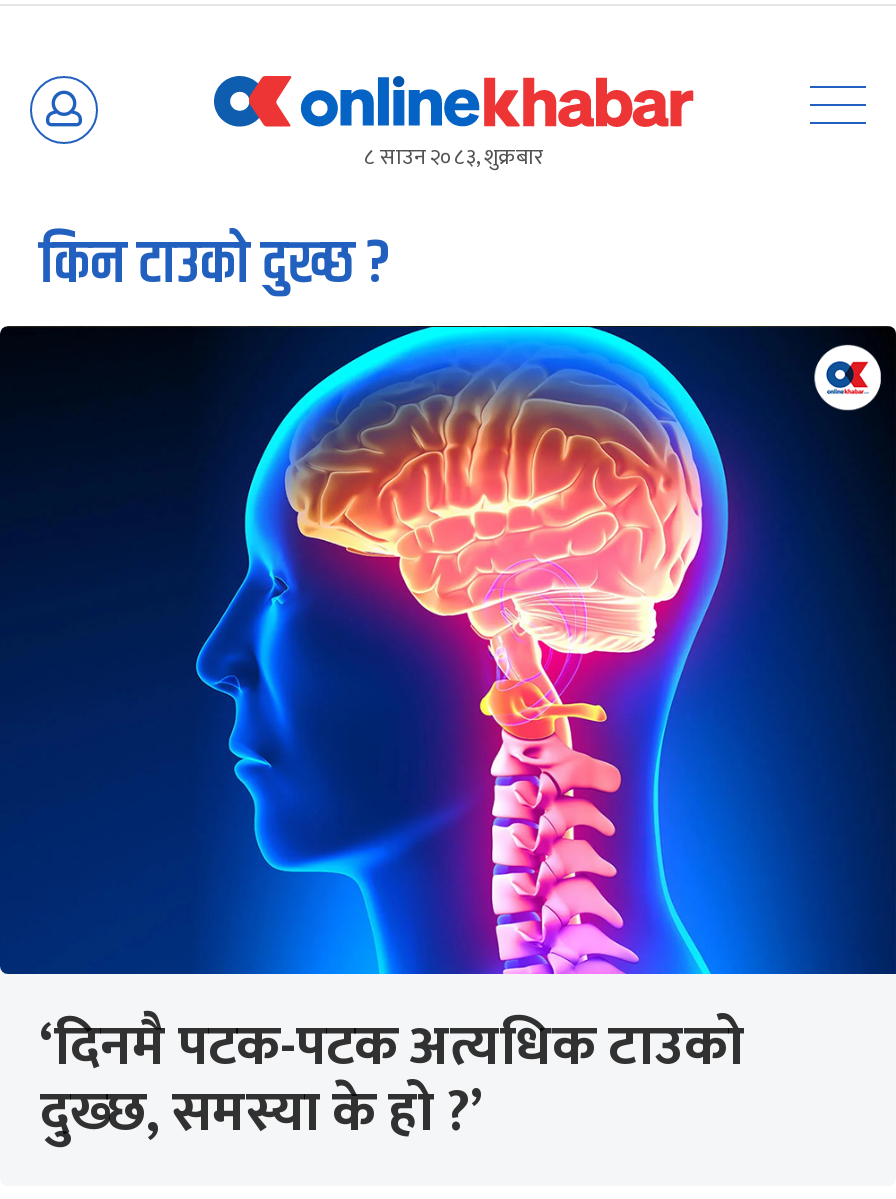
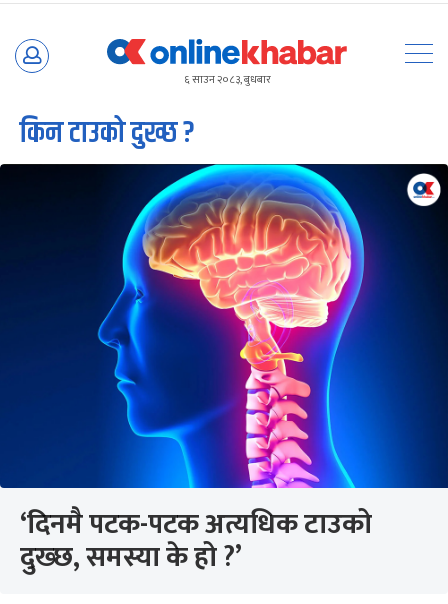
- ८ साउन २०८३, शुक्रबार
+ ६ साउन २०८३, बुधबार
